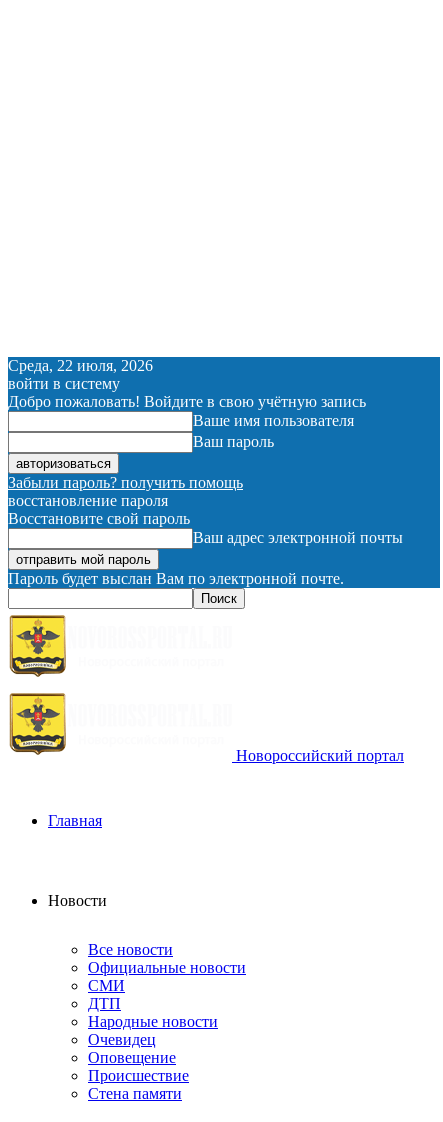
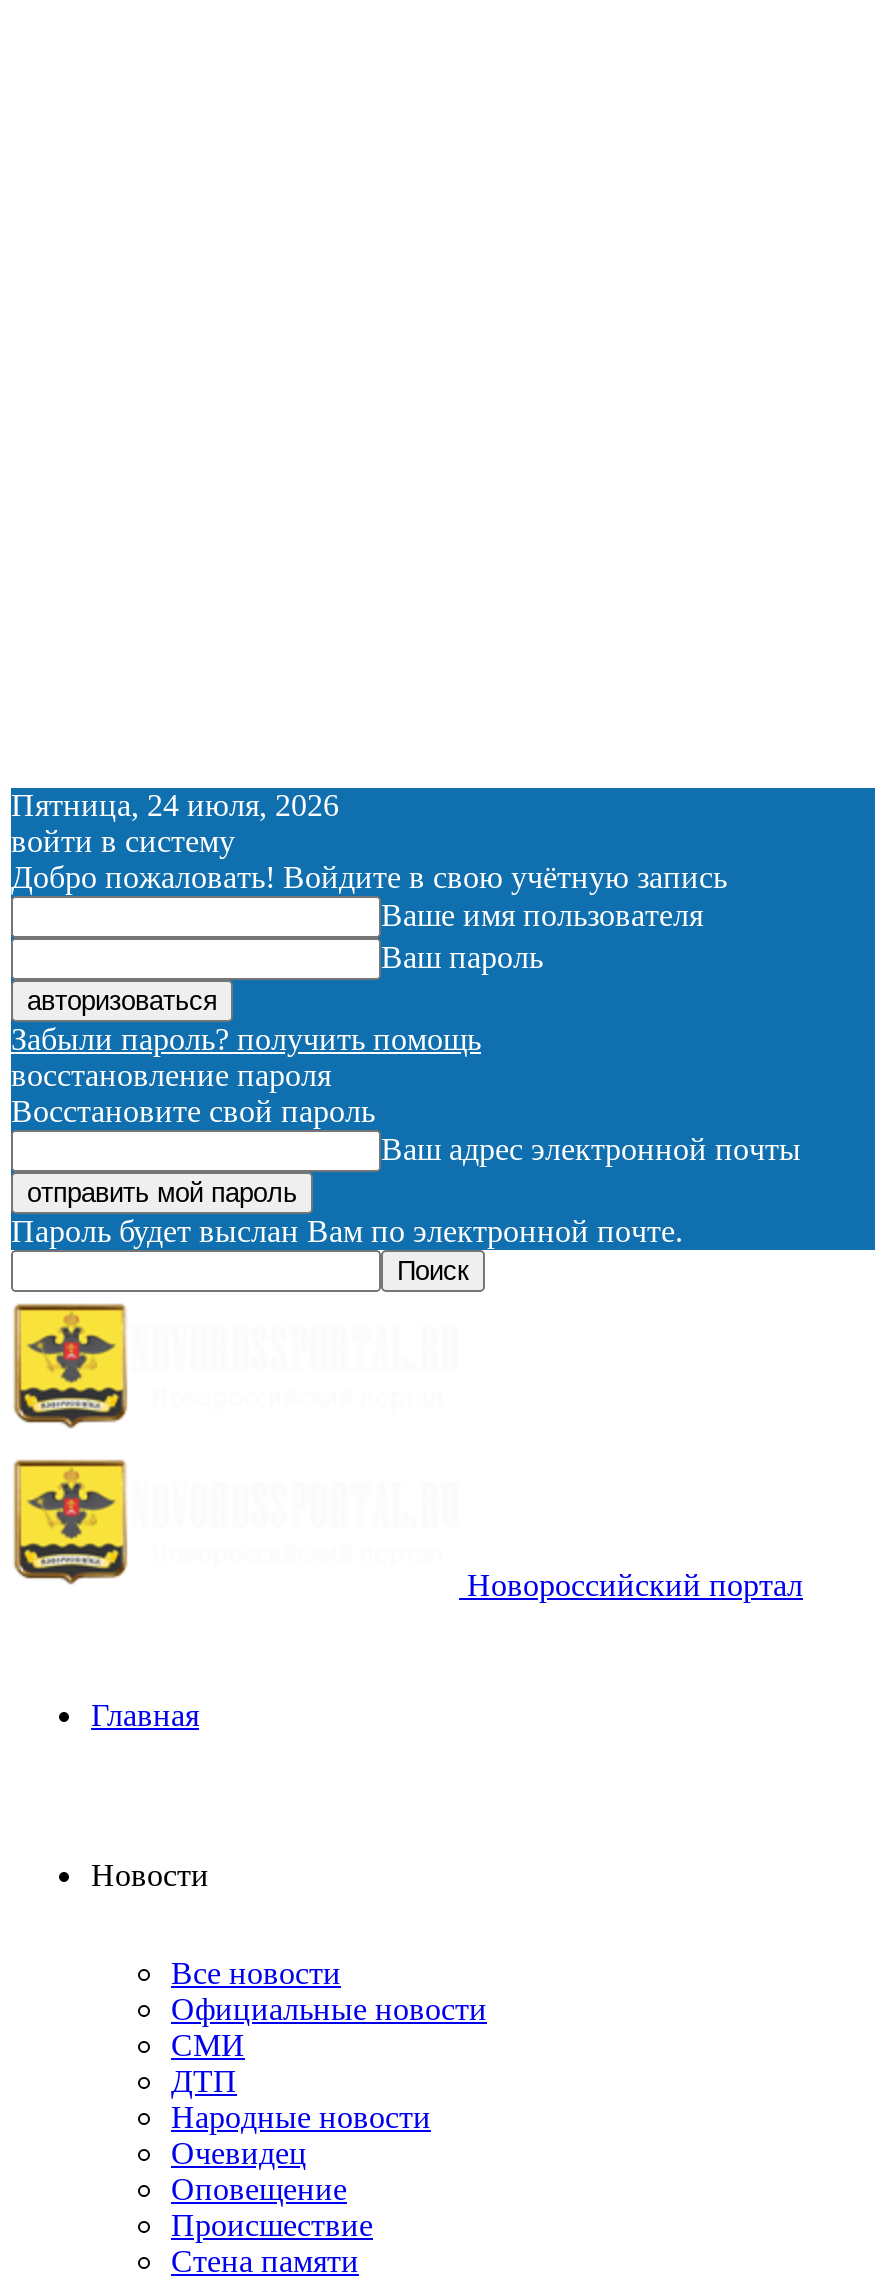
- Среда, 22 июля, 2026
+ Пятница, 24 июля, 2026
